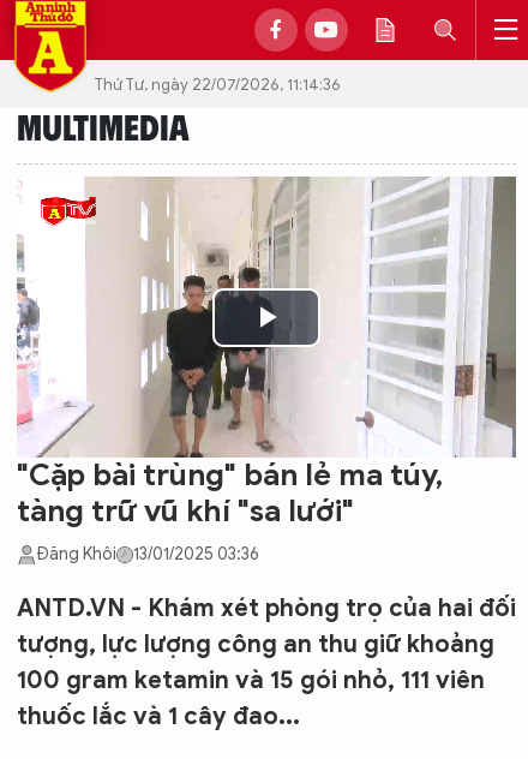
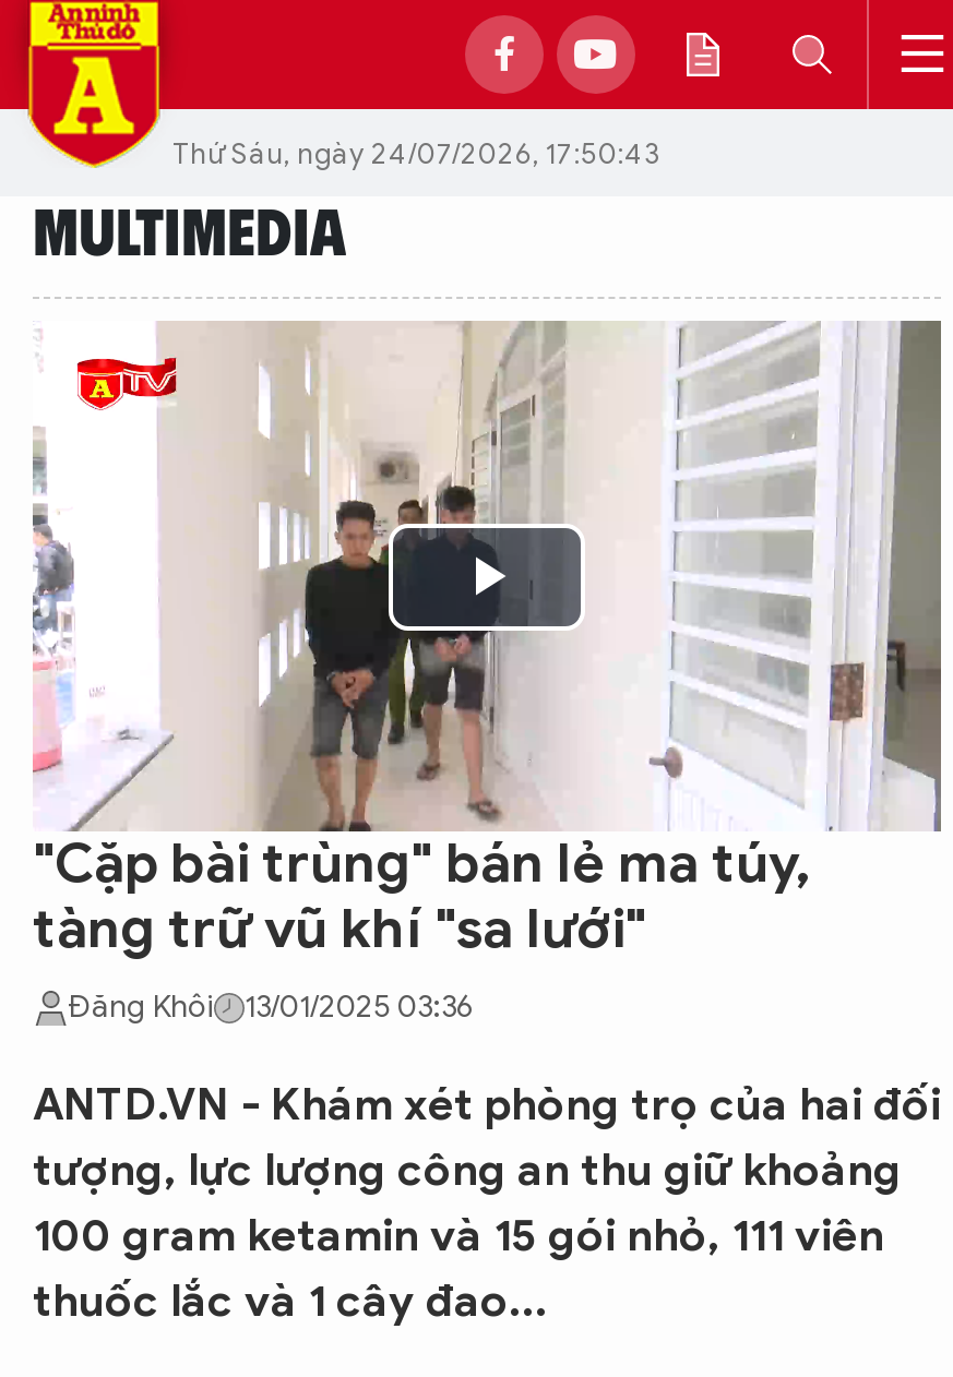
- Thứ Tư, ngày 22/07/2026, 11:14:36
+ Thứ Sáu, ngày 24/07/2026, 17:50:43
